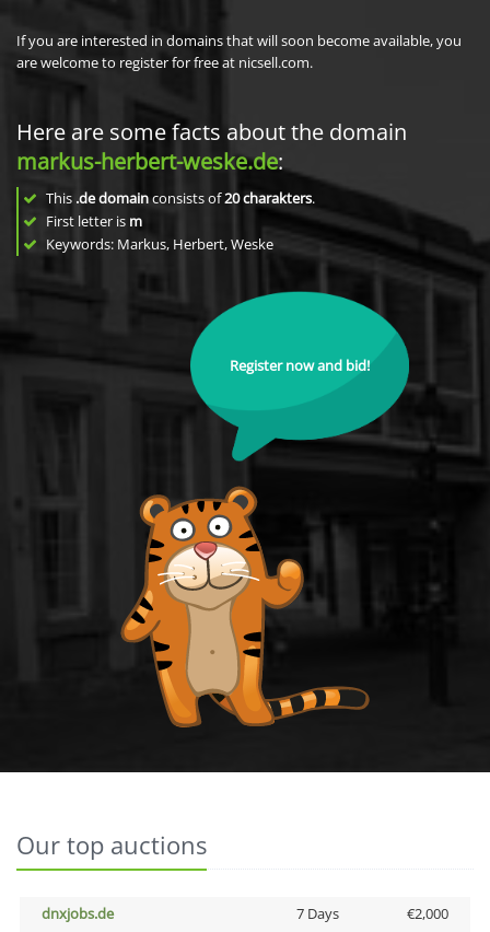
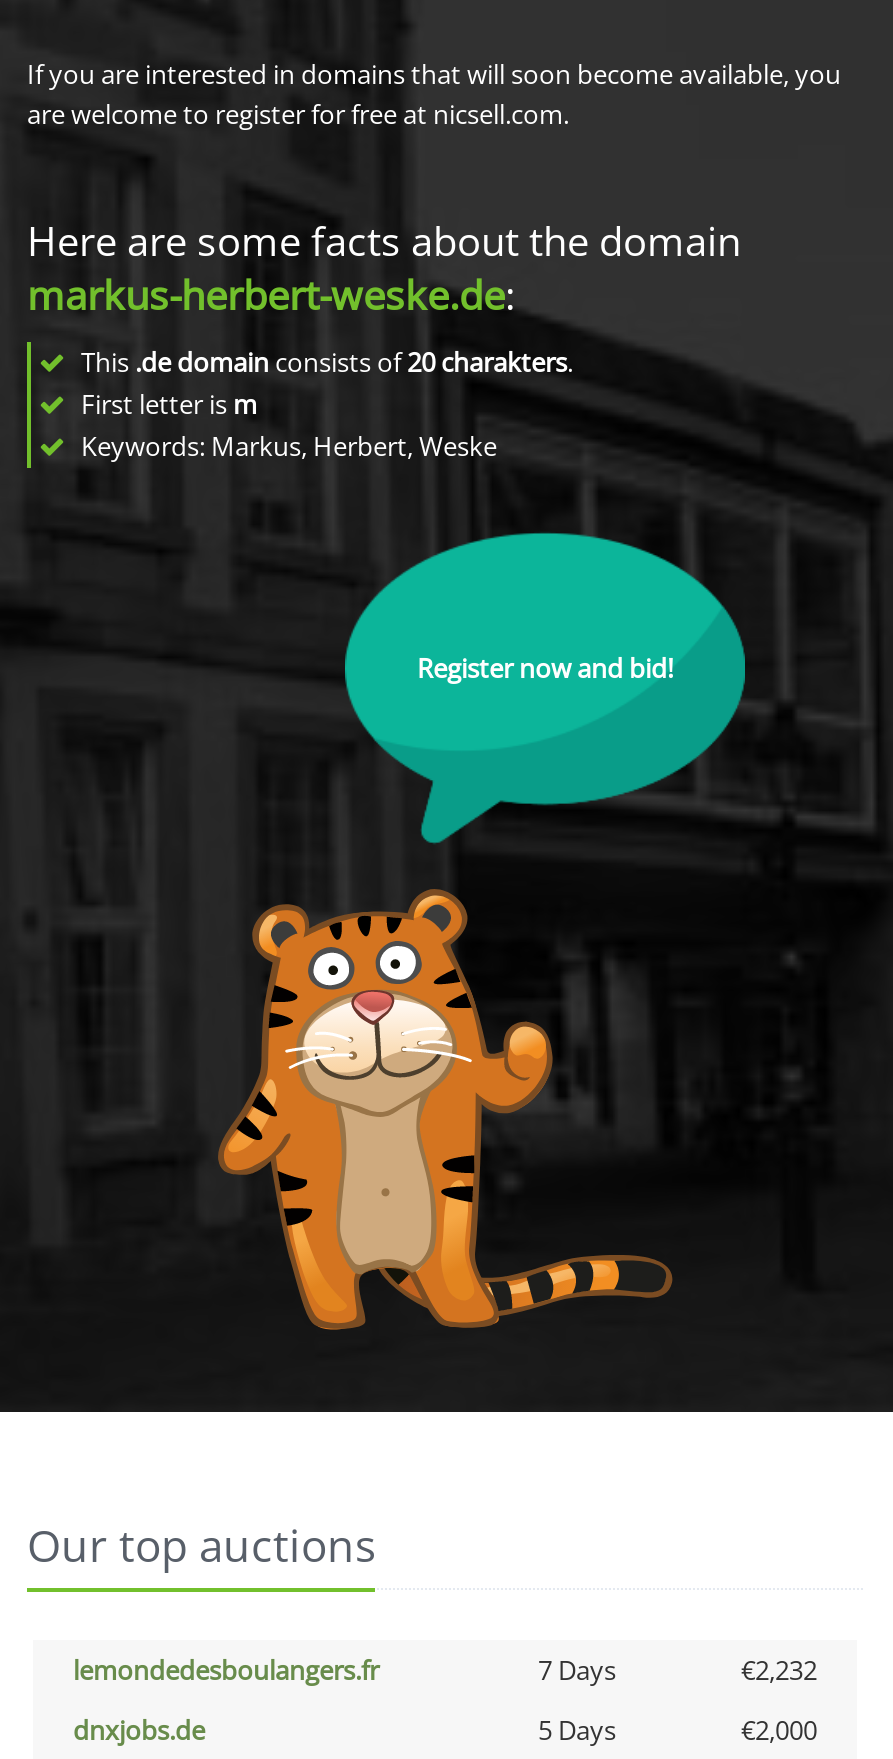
+ lemondedesboulangers.fr
+ 7 Days
+ €2,232

- 7 Days
+ 5 Days
